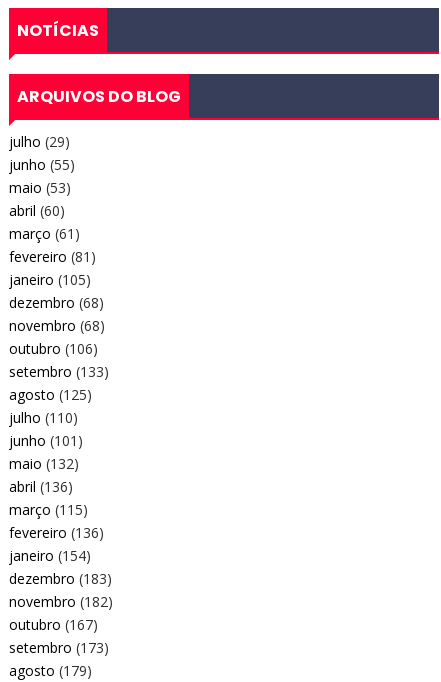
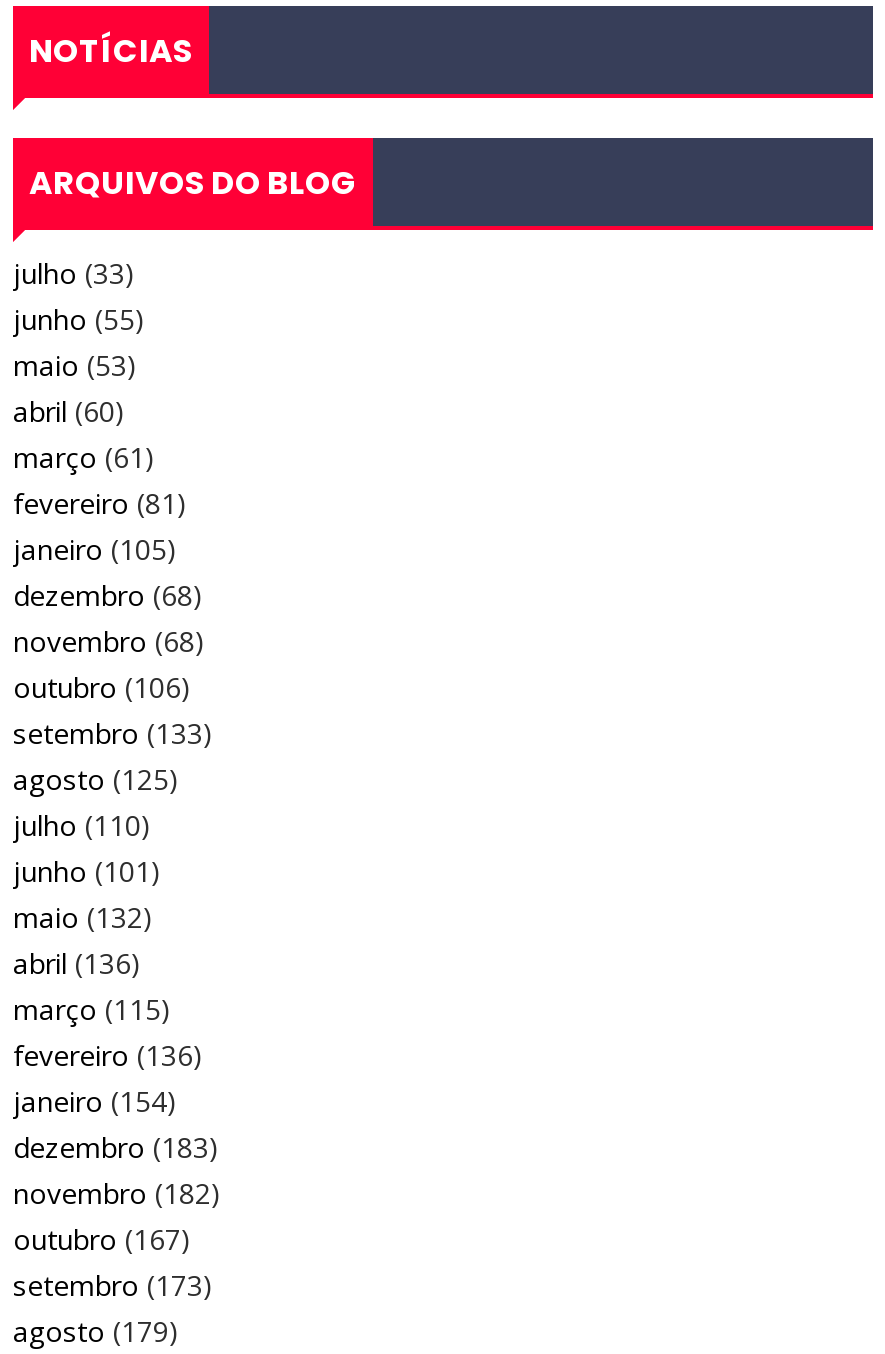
- julho (29)
+ julho (33)
